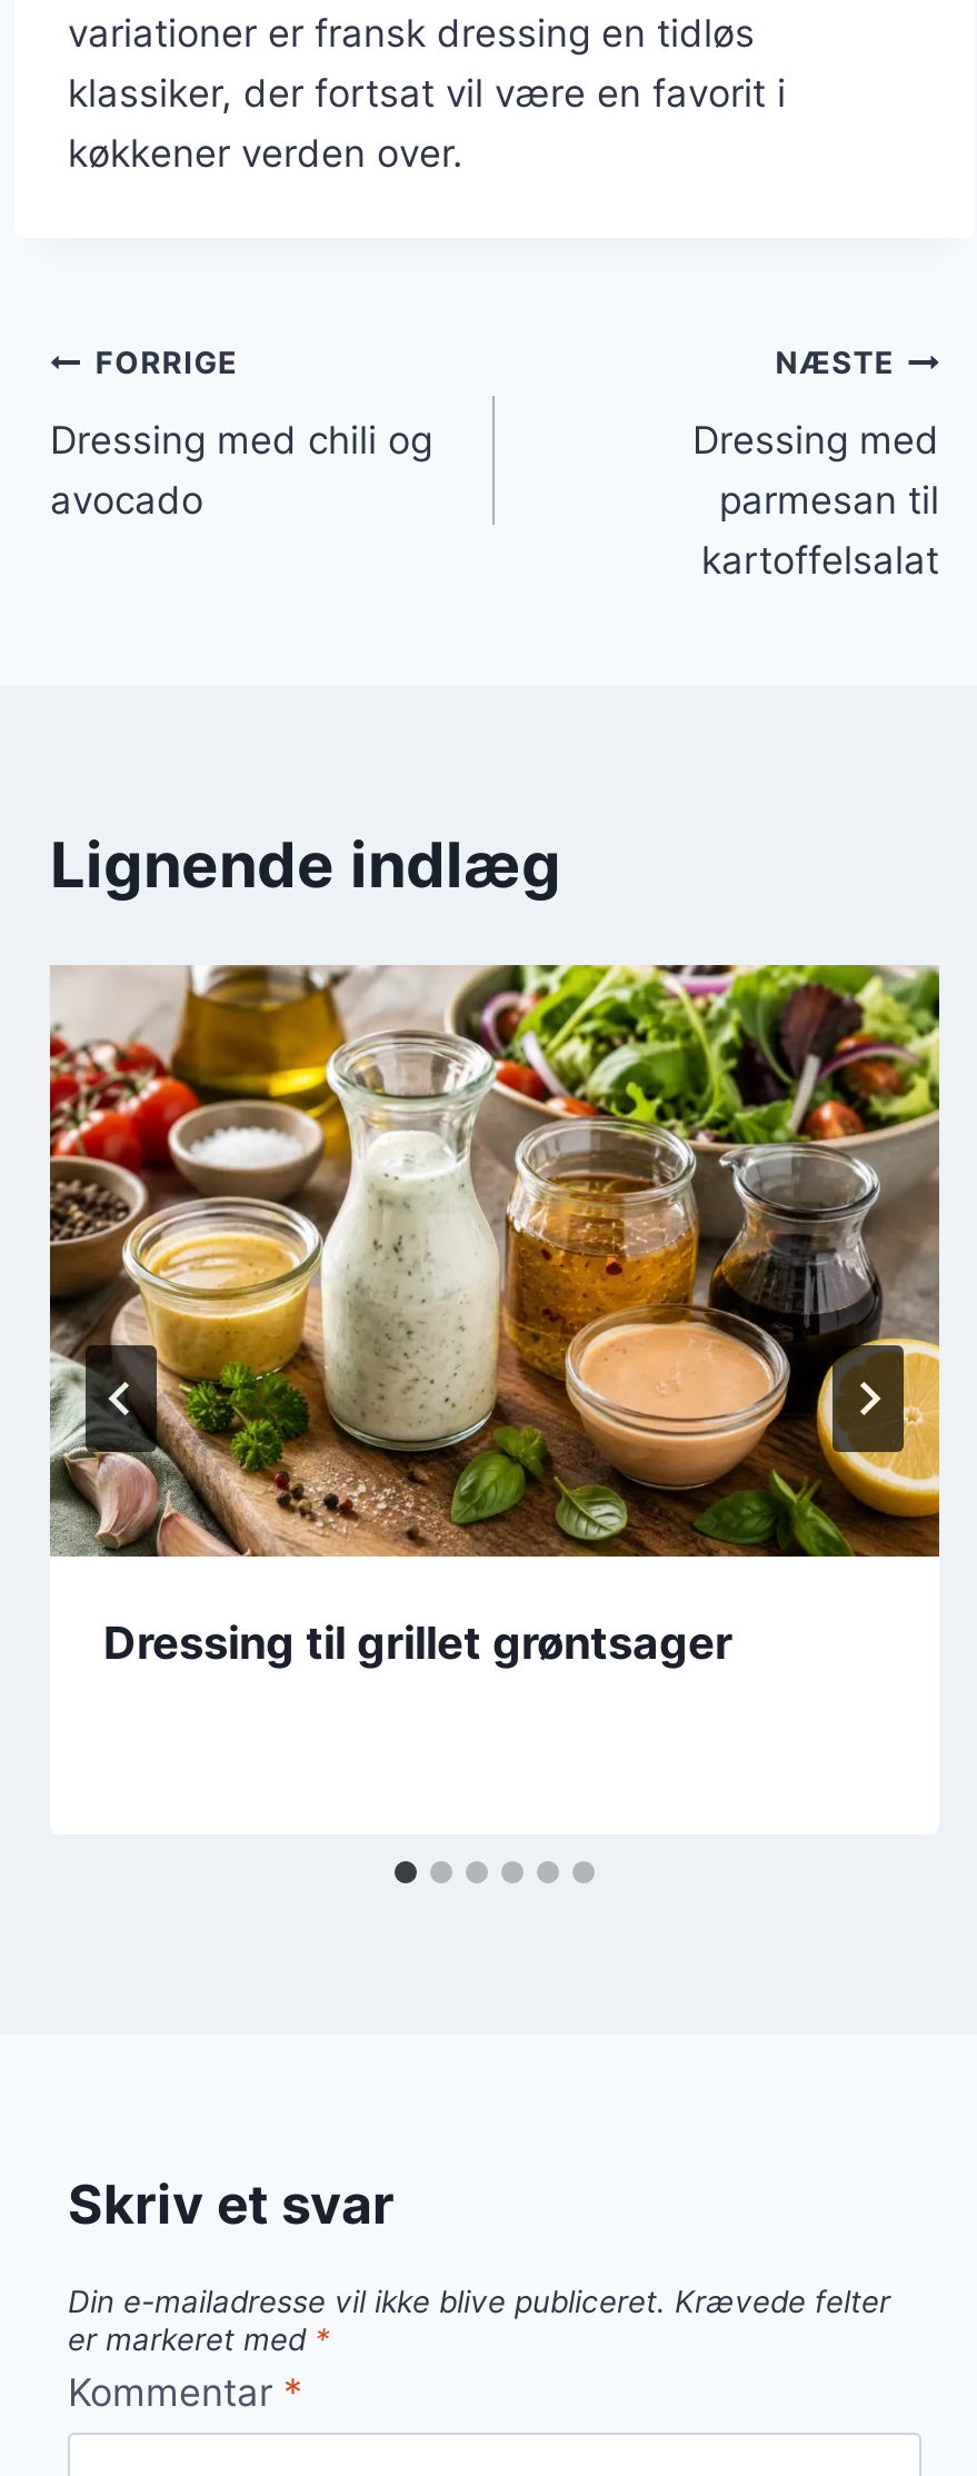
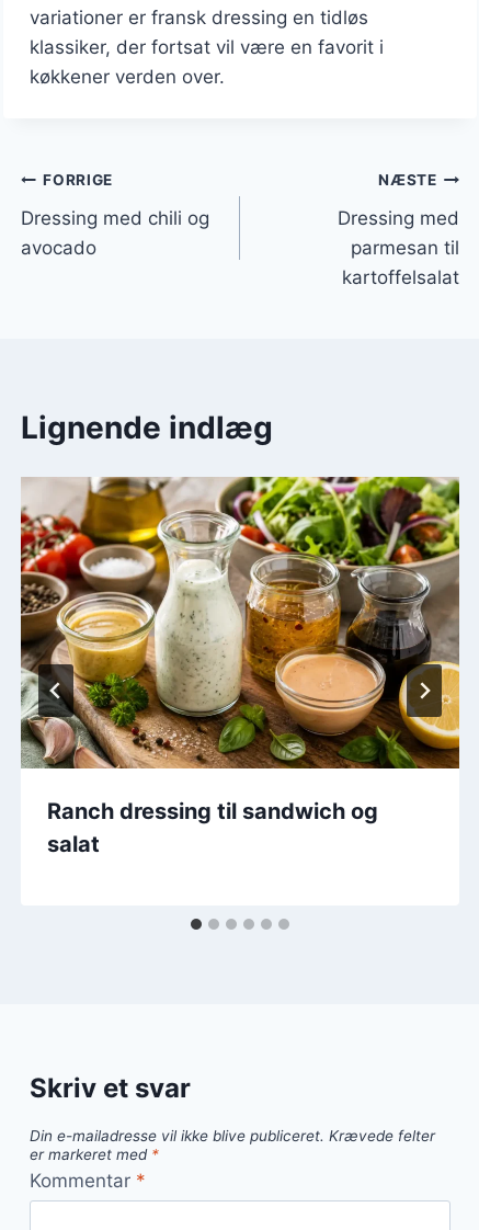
- Dressing til grillet grøntsager
+ Ranch dressing til sandwich og
+ salat
